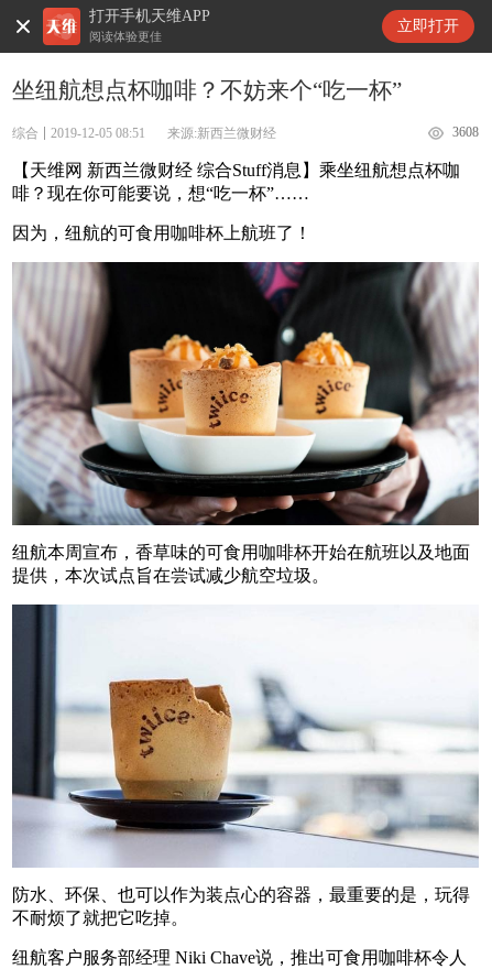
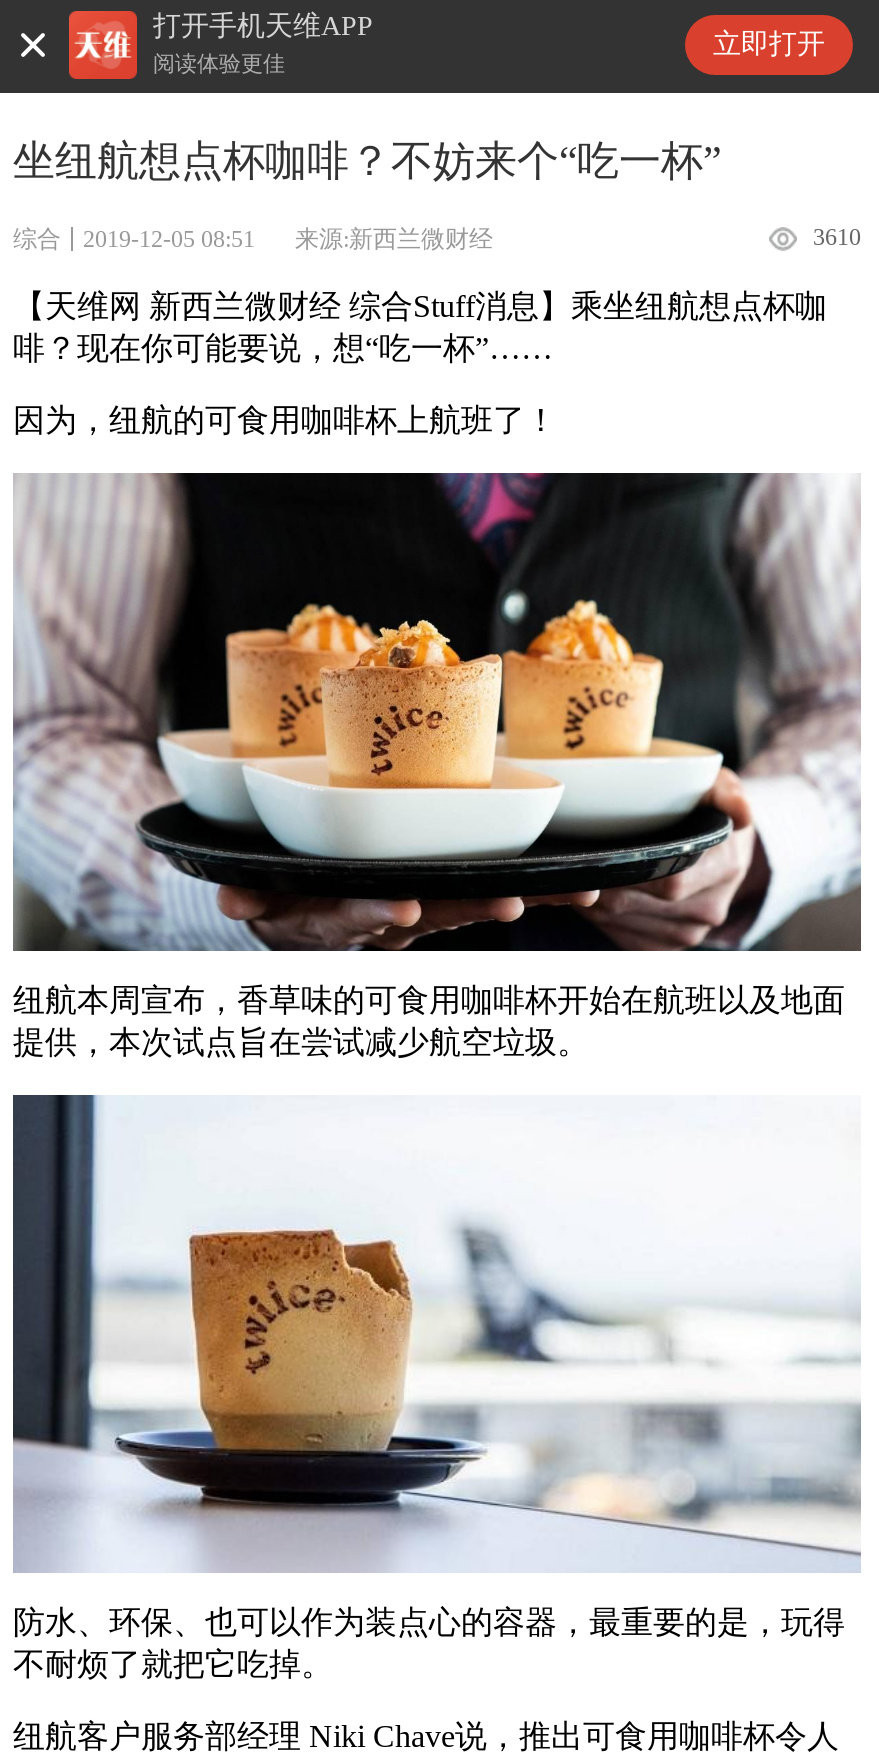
- 3608
+ 3610
